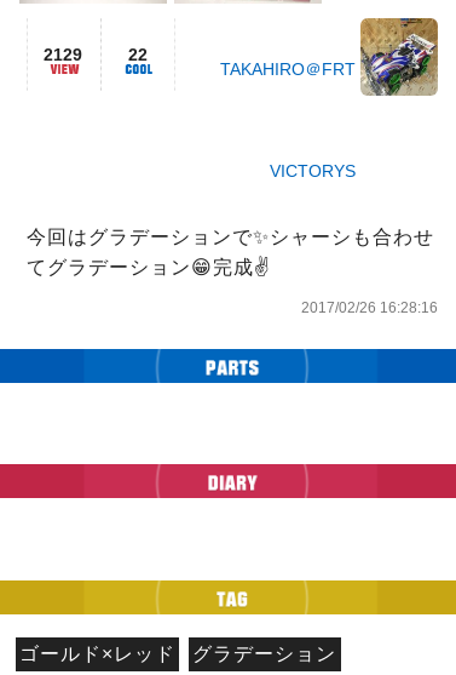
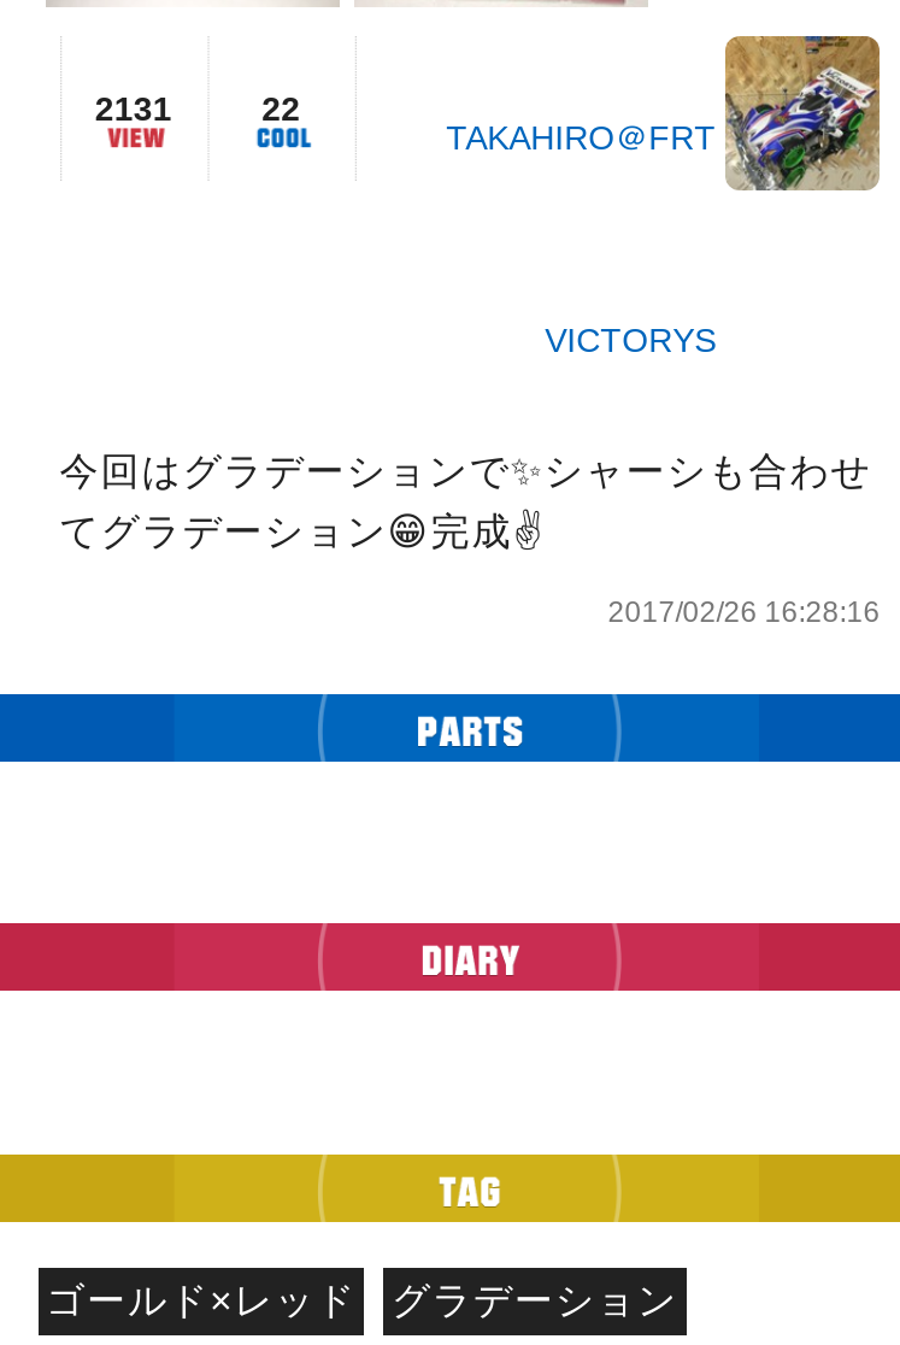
- 2129
+ 2131
